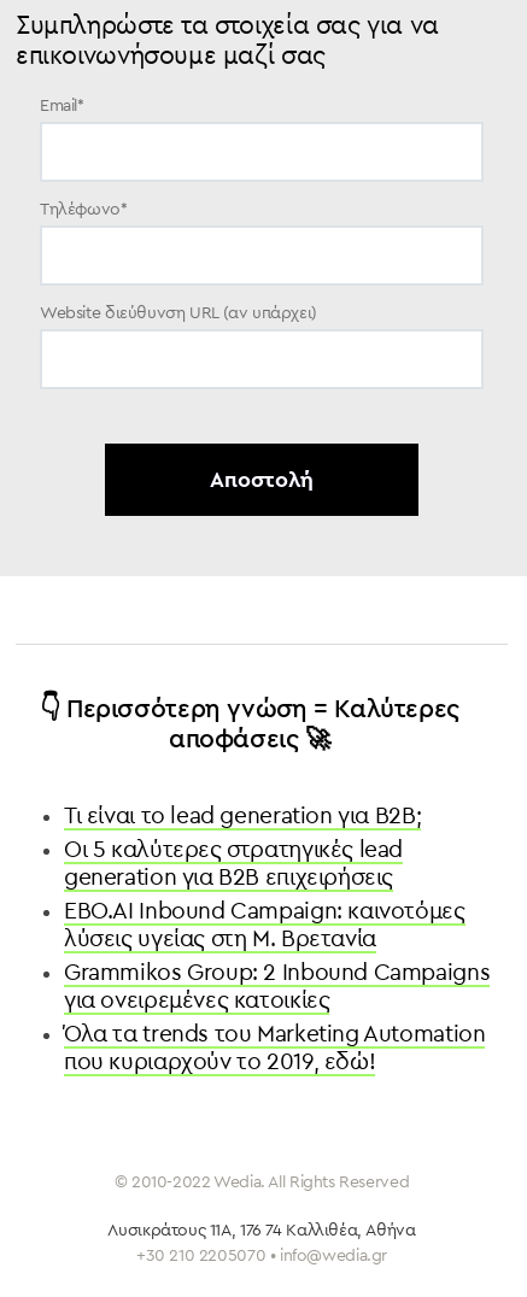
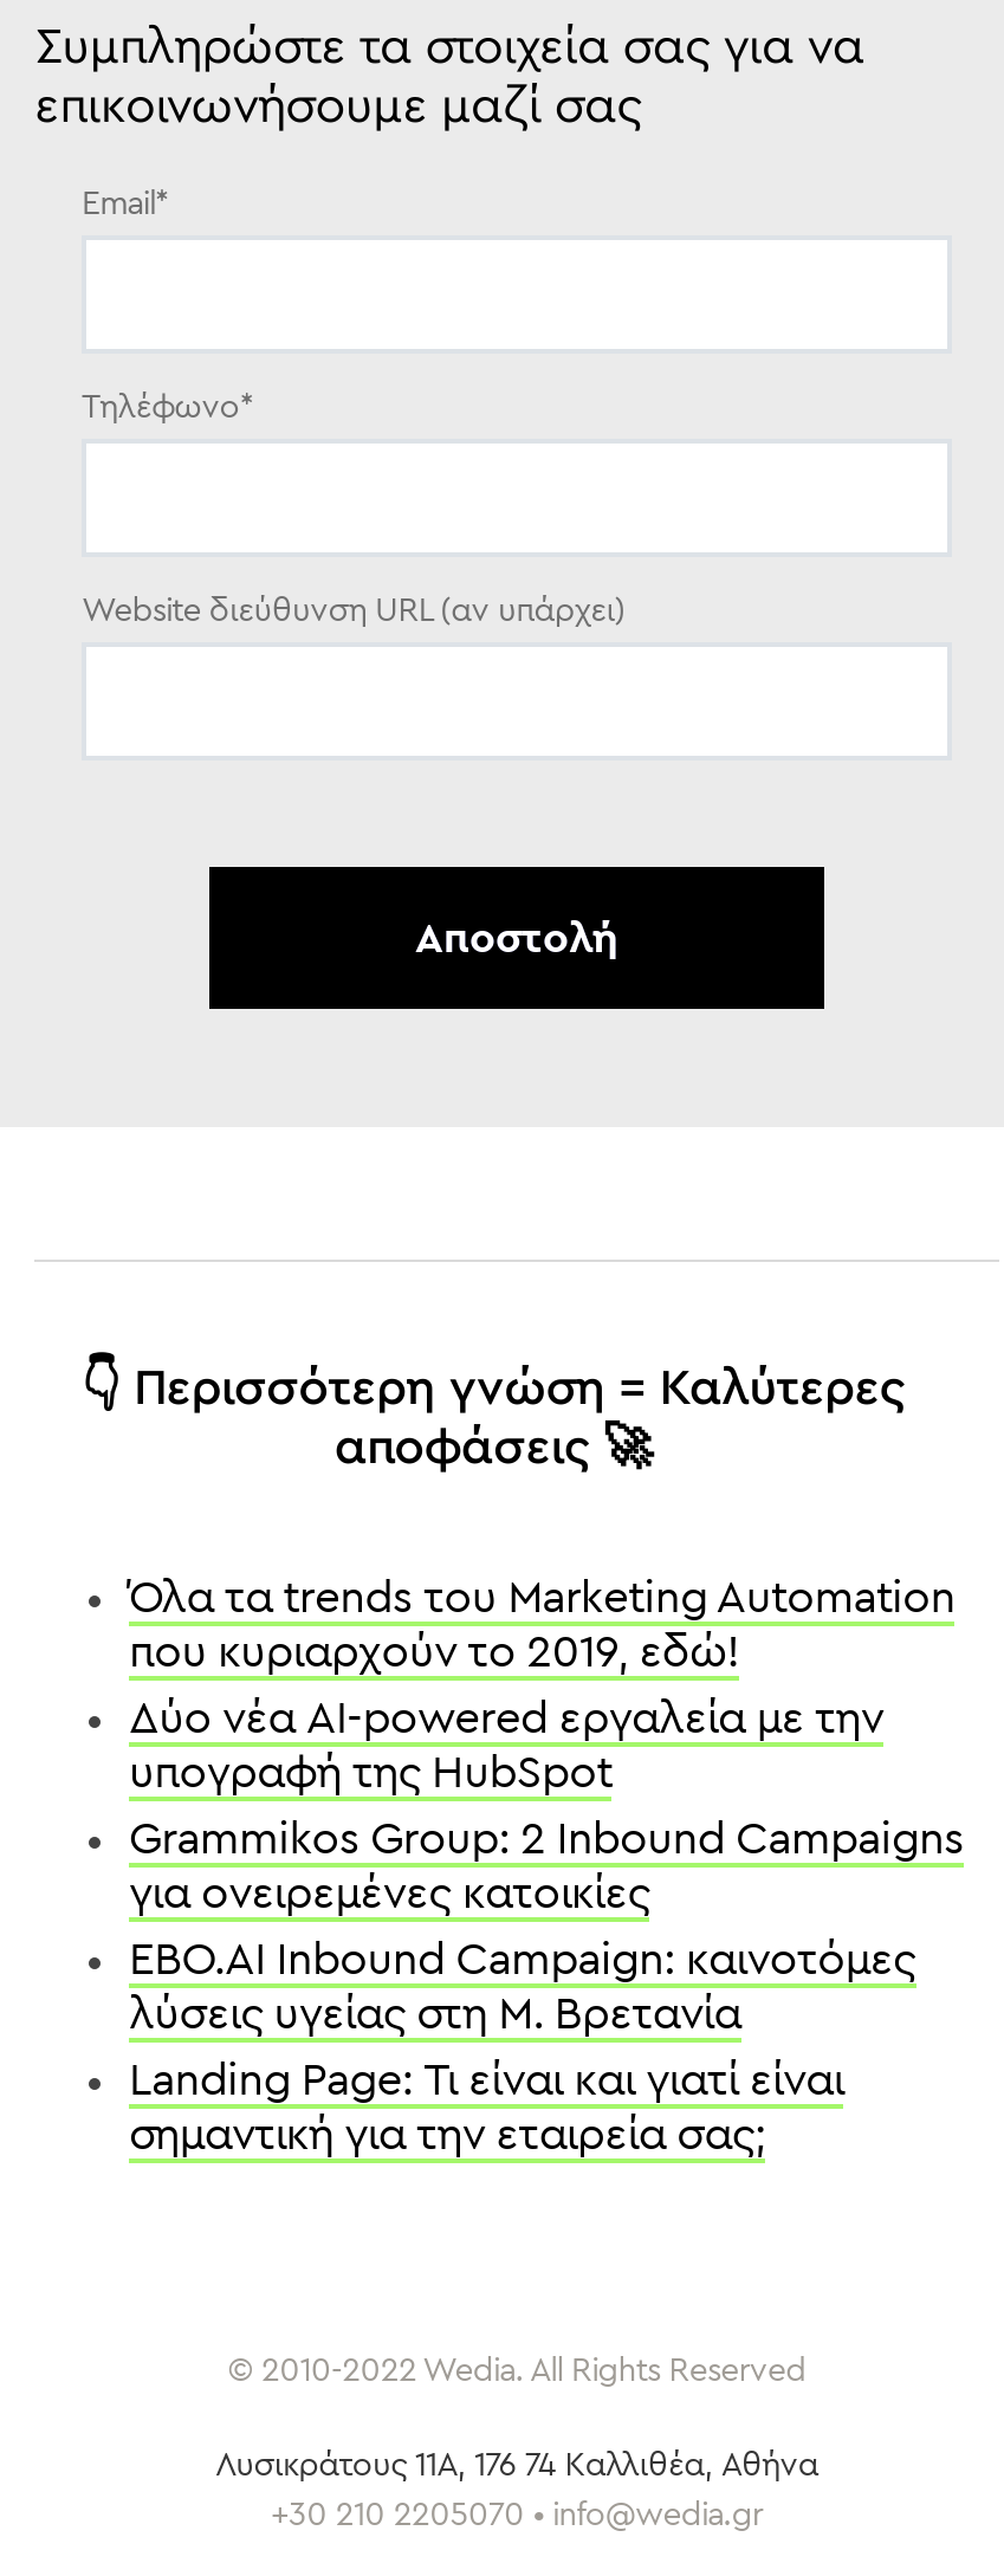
- Τι είναι το lead generation για Β2Β;
- Οι 5 καλύτερες στρατηγικές lead
- generation για B2B επιχειρήσεις
+ Δύο νέα AI-powered εργαλεία με την
+ υπογραφή της HubSpot

moved down: EBO.AI Inbound Campaign: καινοτόμες | λύσεις υγείας στη Μ. Βρετανία

+ Landing Page: Τι είναι και γιατί είναι
+ σημαντική για την εταιρεία σας;

moved up: Grammikos Group: 2 Inbound Campaigns | για ονειρεμένες κατοικίες | Όλα τα trends του Marketing Automation | που κυριαρχoύν το 2019, εδώ!
